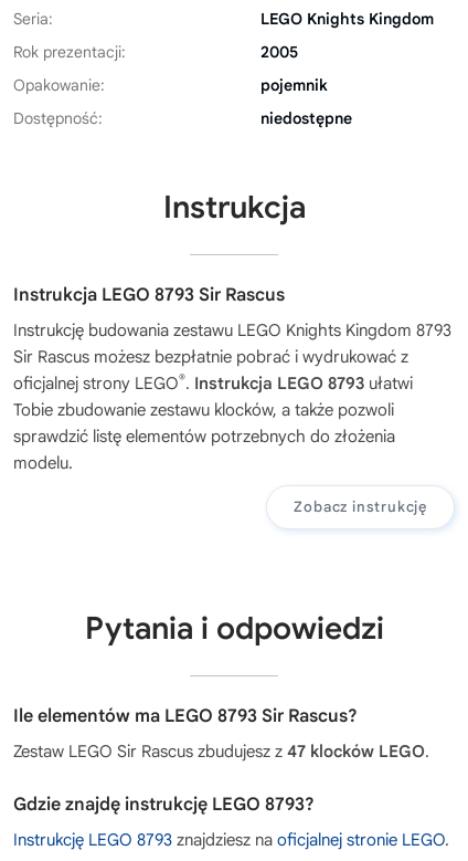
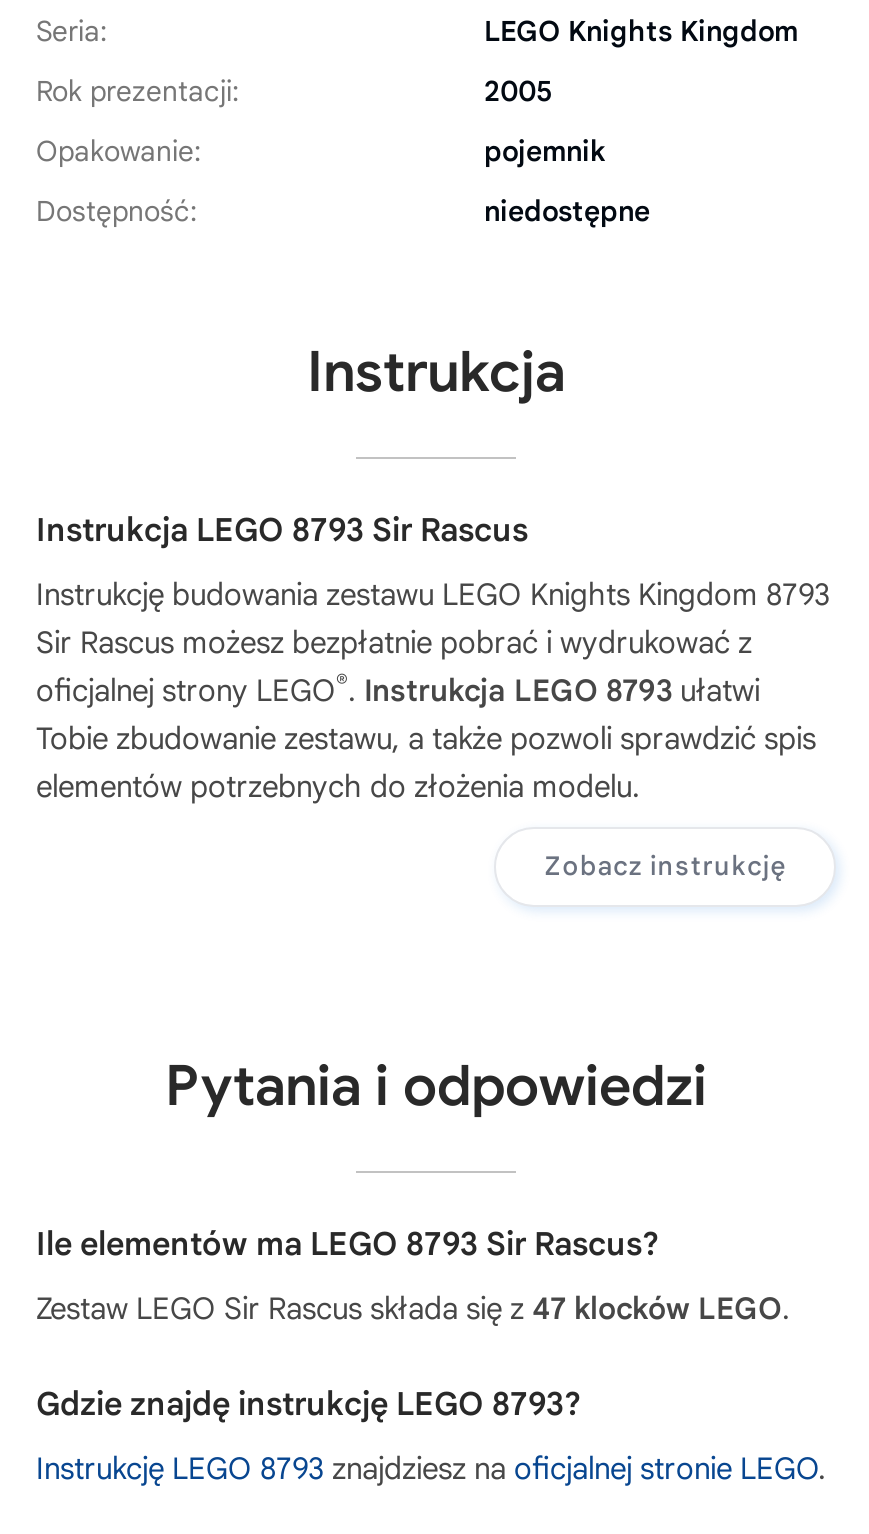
- Tobie zbudowanie zestawu klocków, a także pozwoli
- sprawdzić listę elementów potrzebnych do złożenia
- modelu.
+ Tobie zbudowanie zestawu, a także pozwoli sprawdzić spis
+ elementów potrzebnych do złożenia modelu.

- Zestaw LEGO Sir Rascus zbudujesz z 47 klocków LEGO.
+ Zestaw LEGO Sir Rascus składa się z 47 klocków LEGO.
